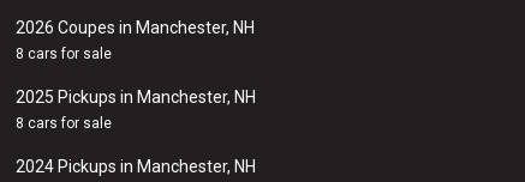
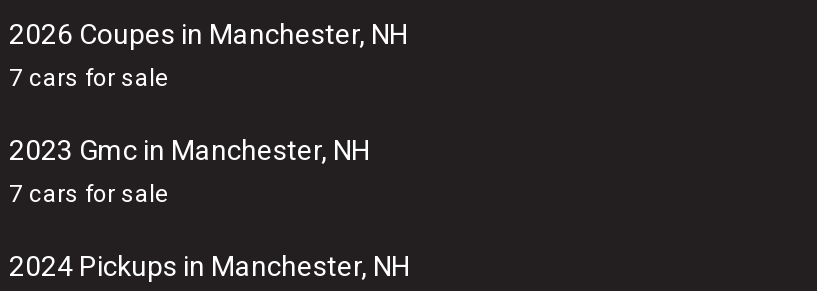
- 8 cars for sale
+ 7 cars for sale

- 2025 Pickups in Manchester, NH
+ 2023 Gmc in Manchester, NH

- 8 cars for sale
+ 7 cars for sale
